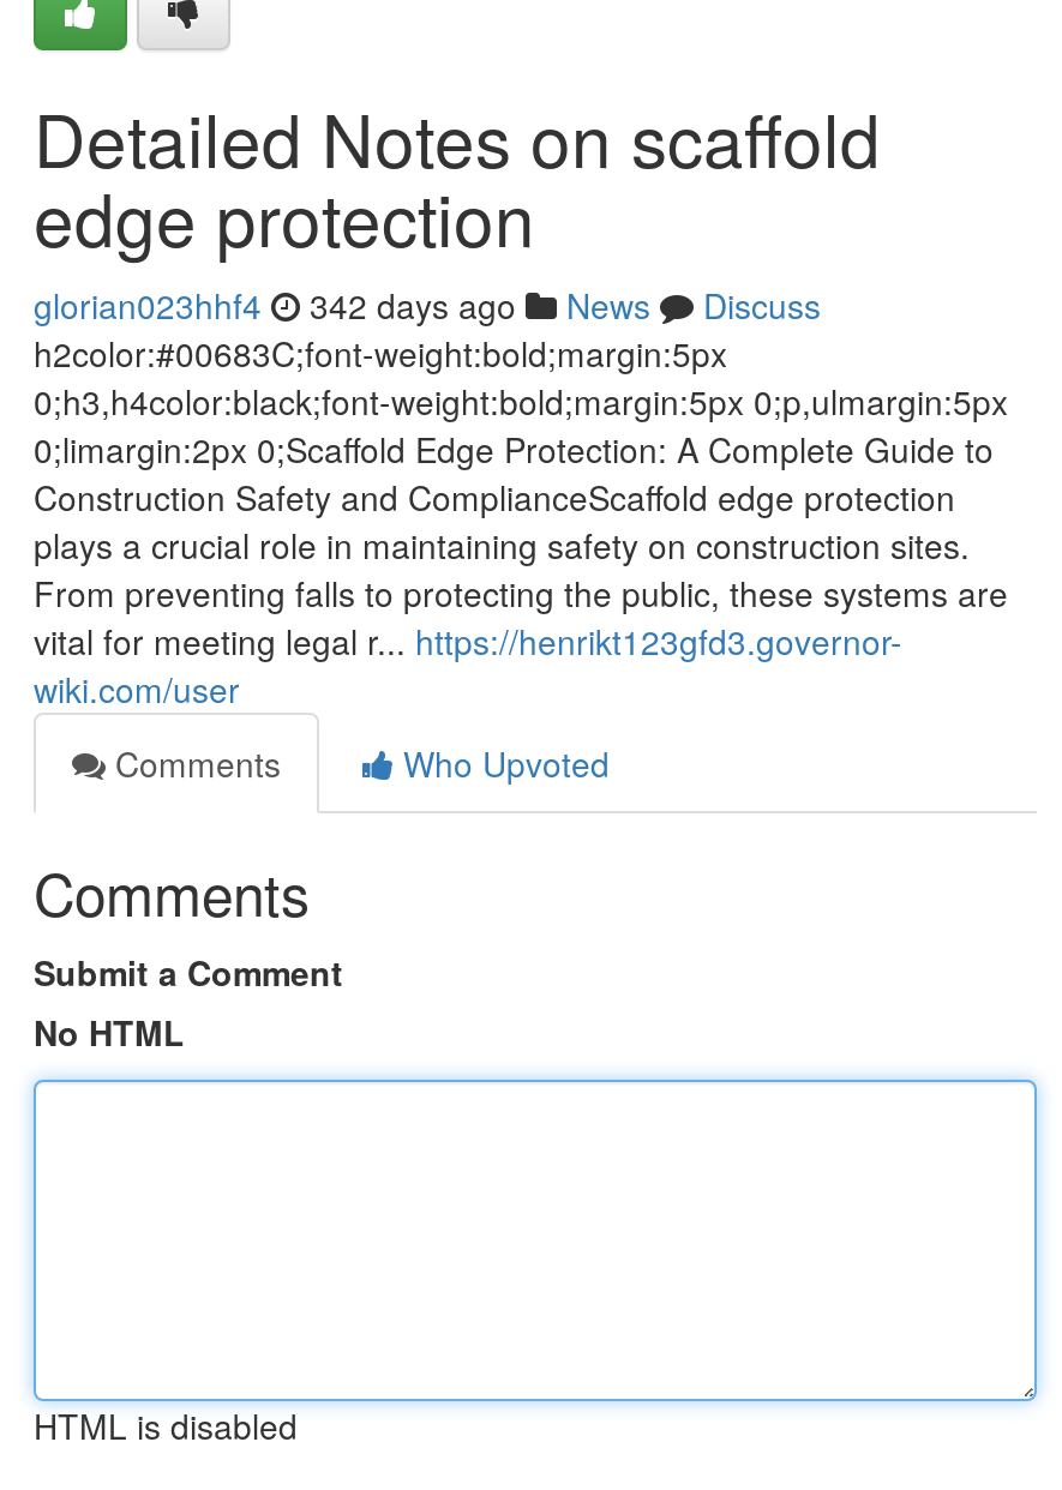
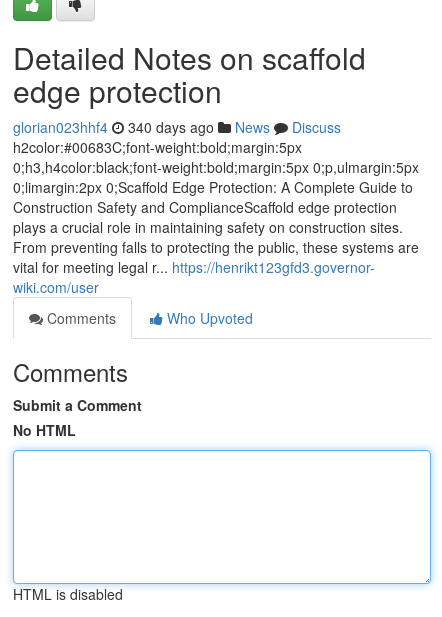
- glorian023hhf4 342 days ago News Discuss
+ glorian023hhf4 340 days ago News Discuss
